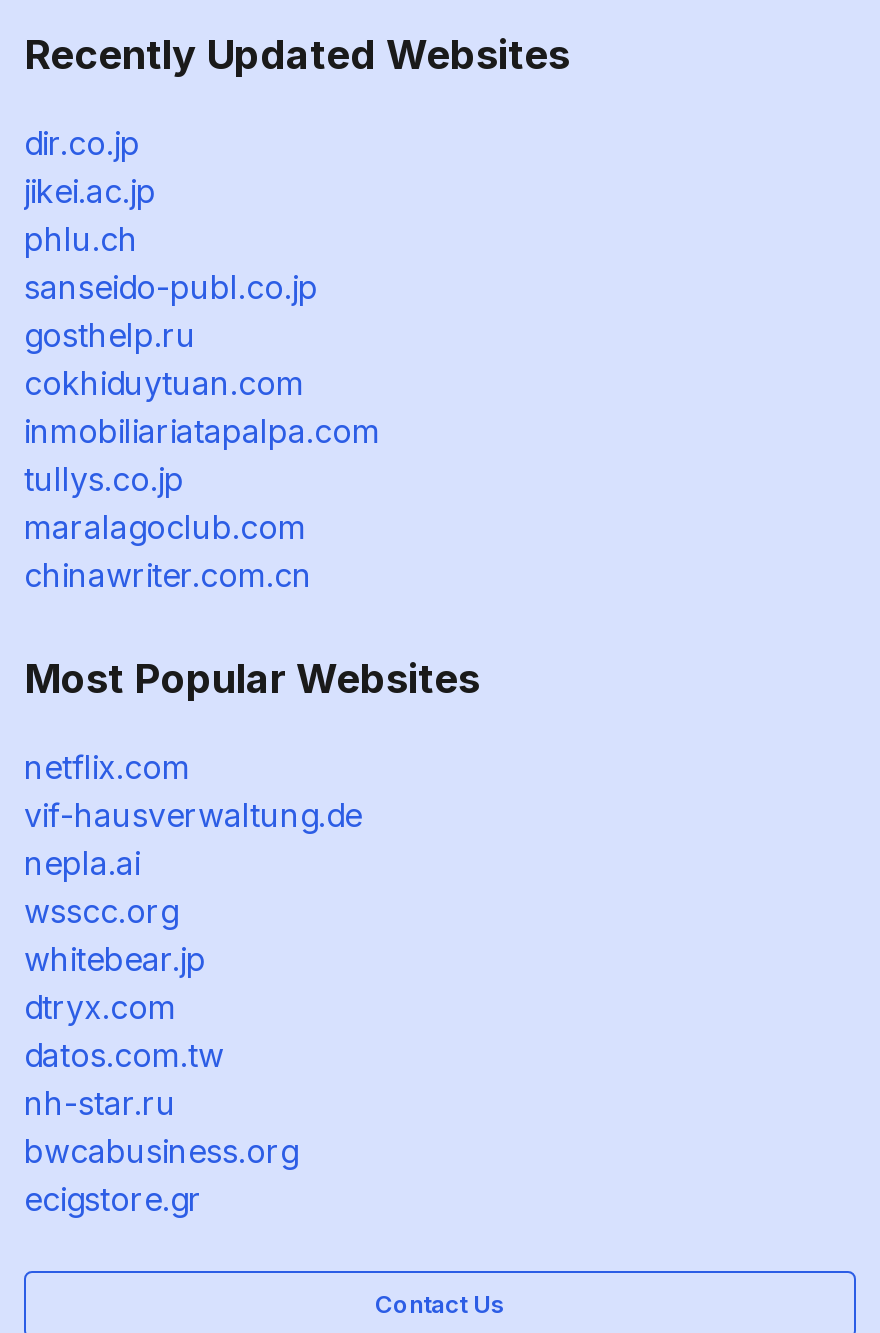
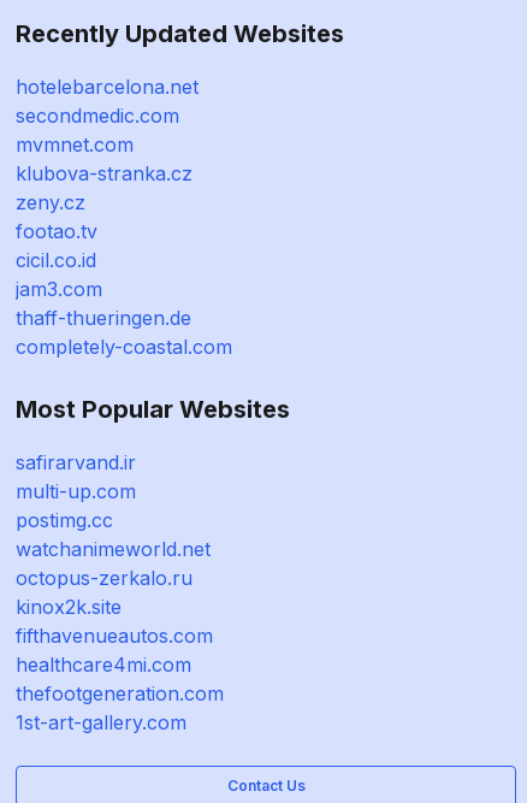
- dir.co.jp
- jikei.ac.jp
- phlu.ch
- sanseido-publ.co.jp
- gosthelp.ru
- cokhiduytuan.com
- inmobiliariatapalpa.com
- tullys.co.jp
- maralagoclub.com
- chinawriter.com.cn
+ hotelebarcelona.net
+ secondmedic.com
+ mvmnet.com
+ klubova-stranka.cz
+ zeny.cz
+ footao.tv
+ cicil.co.id
+ jam3.com
+ thaff-thueringen.de
+ completely-coastal.com

- netflix.com
- vif-hausverwaltung.de
- nepla.ai
- wsscc.org
- whitebear.jp
- dtryx.com
- datos.com.tw
- nh-star.ru
- bwcabusiness.org
- ecigstore.gr
+ safirarvand.ir
+ multi-up.com
+ postimg.cc
+ watchanimeworld.net
+ octopus-zerkalo.ru
+ kinox2k.site
+ fifthavenueautos.com
+ healthcare4mi.com
+ thefootgeneration.com
+ 1st-art-gallery.com
